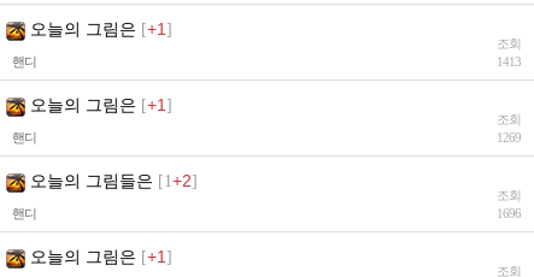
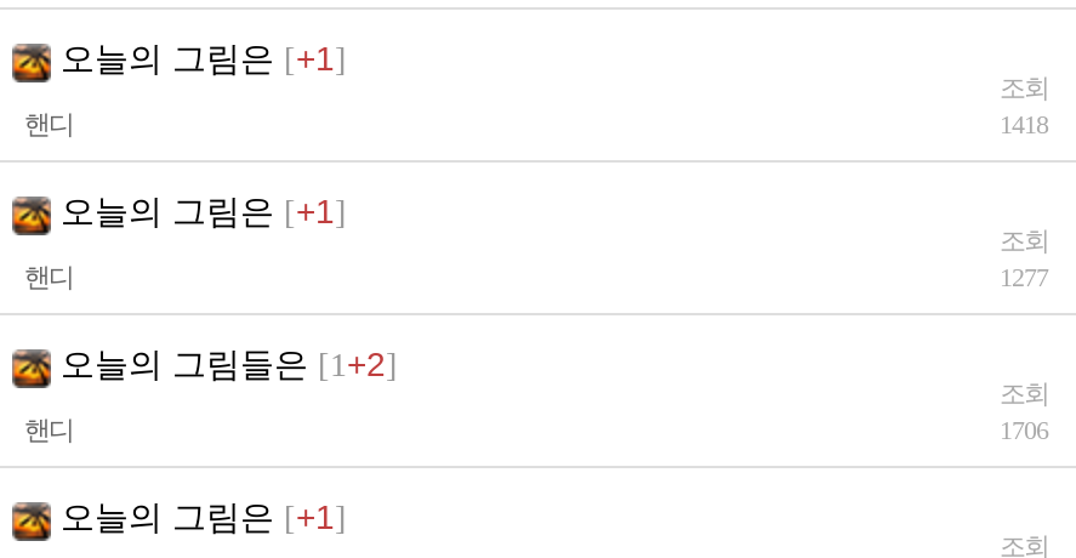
- 1413
+ 1418

- 1269
+ 1277

- 1696
+ 1706
